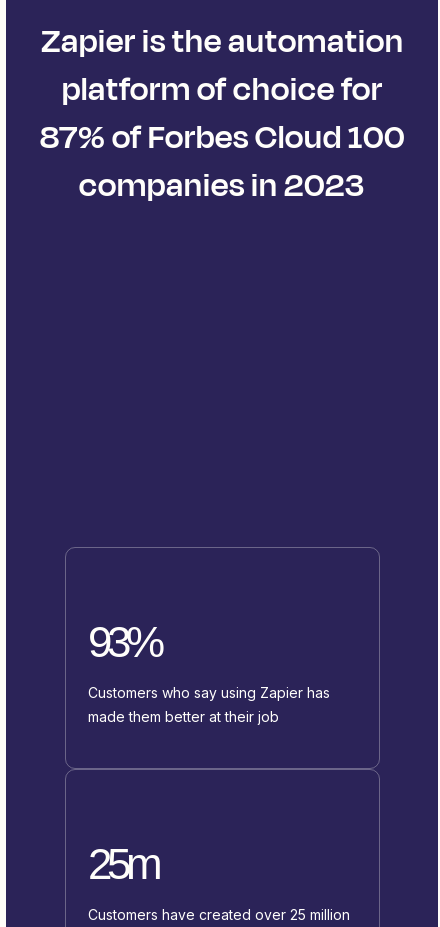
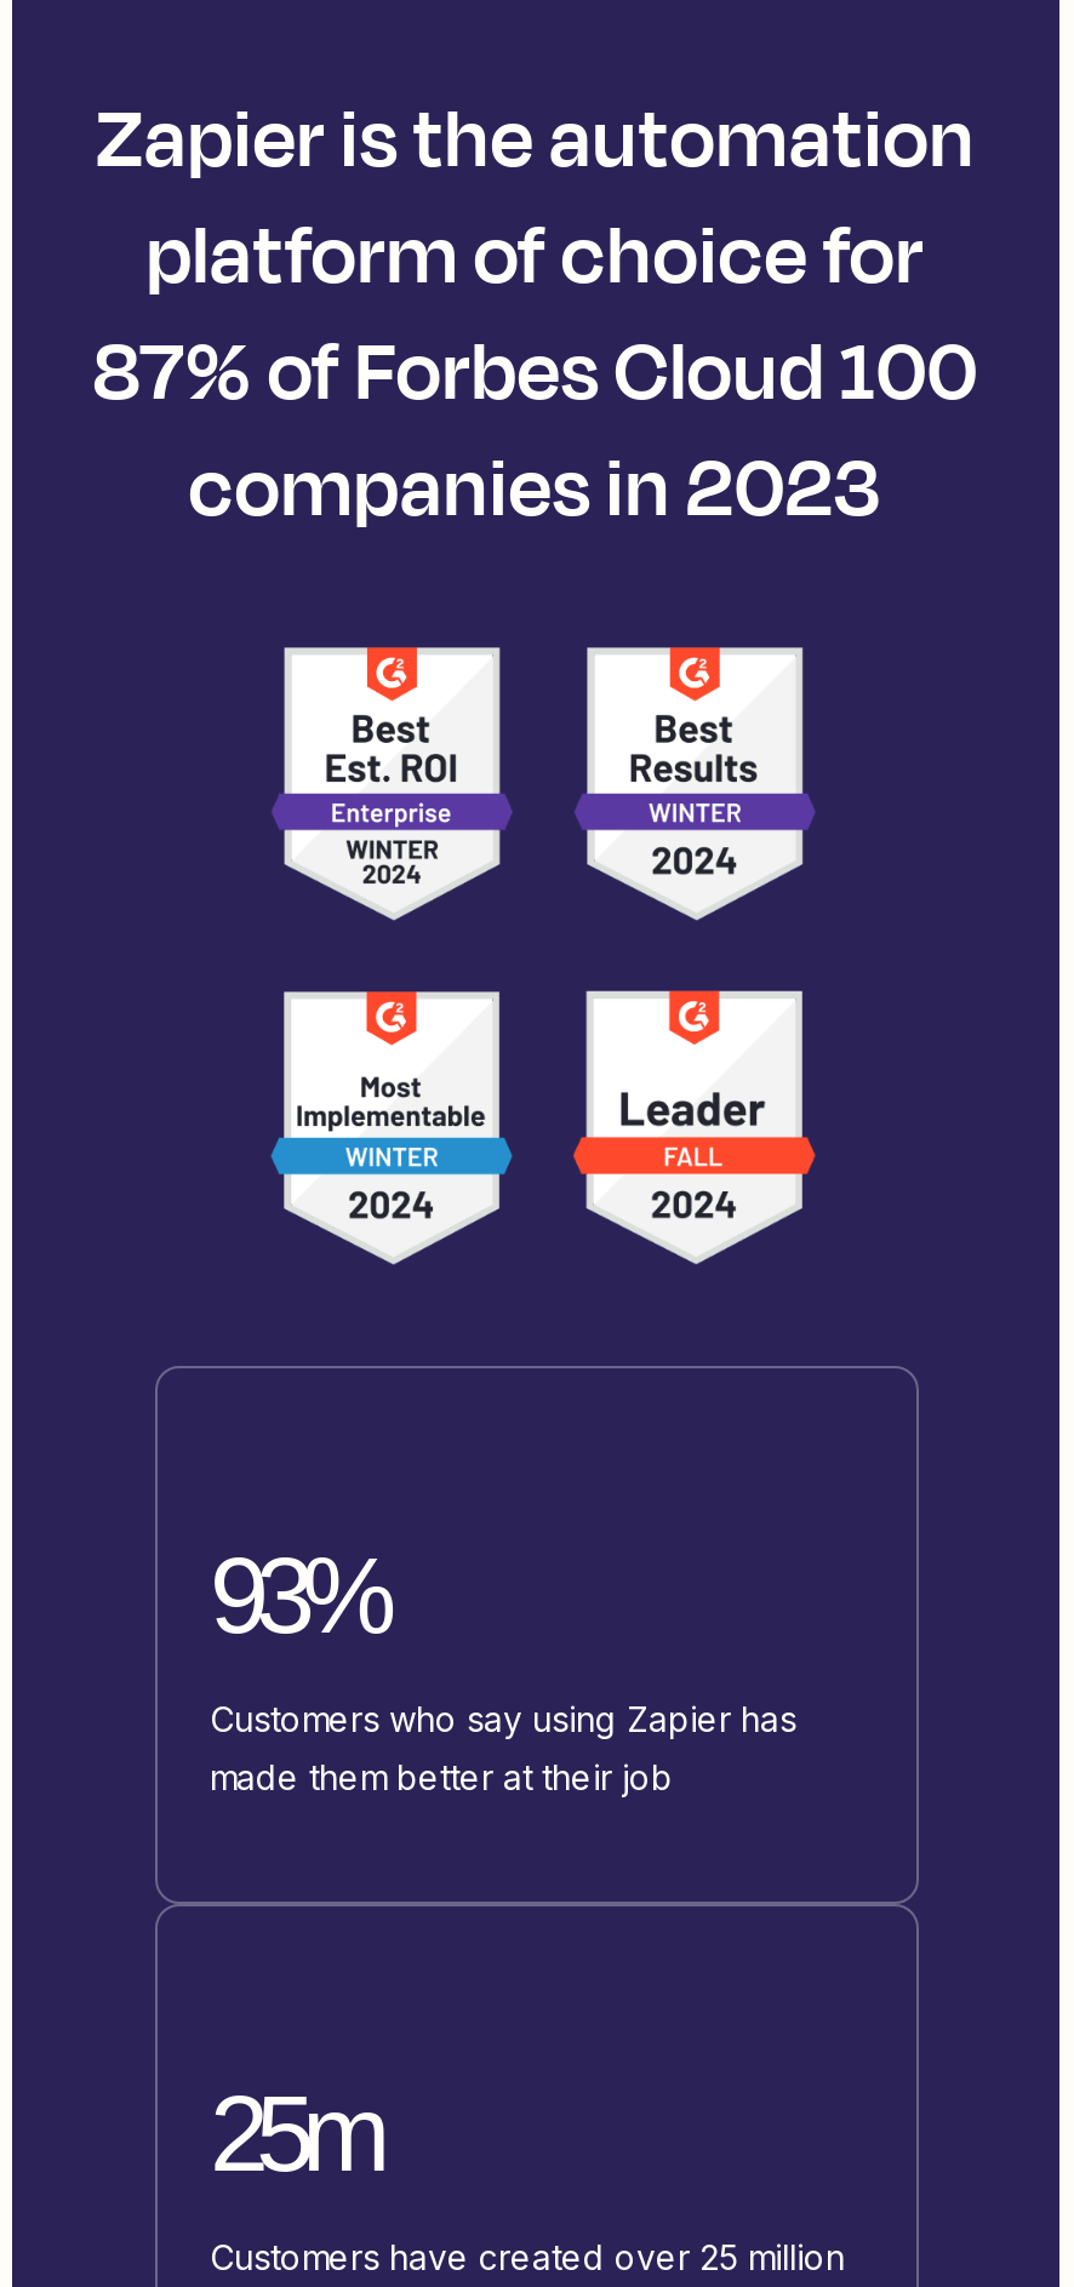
+ [image]

+ [image]

+ [image]

+ [image]
